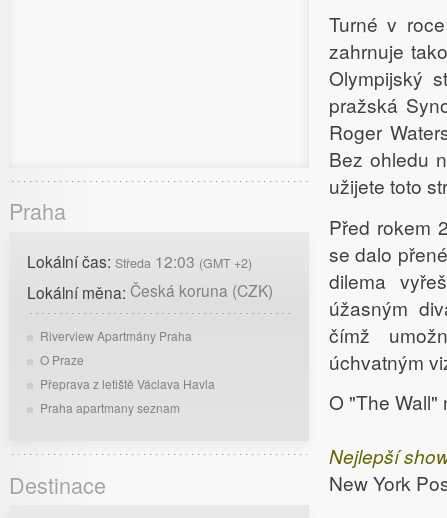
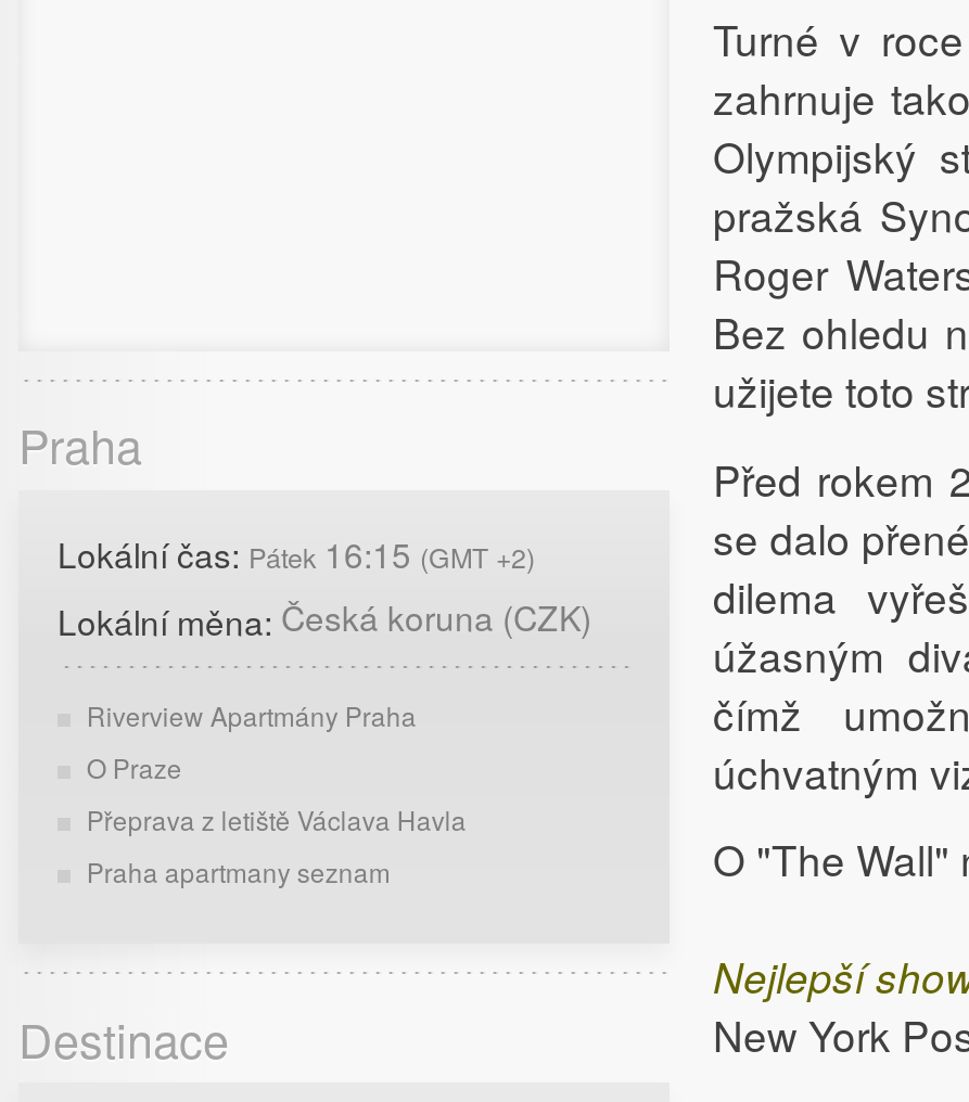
- Lokální čas: Středa 12:03 (GMT +2)
+ Lokální čas: Pátek 16:15 (GMT +2)
